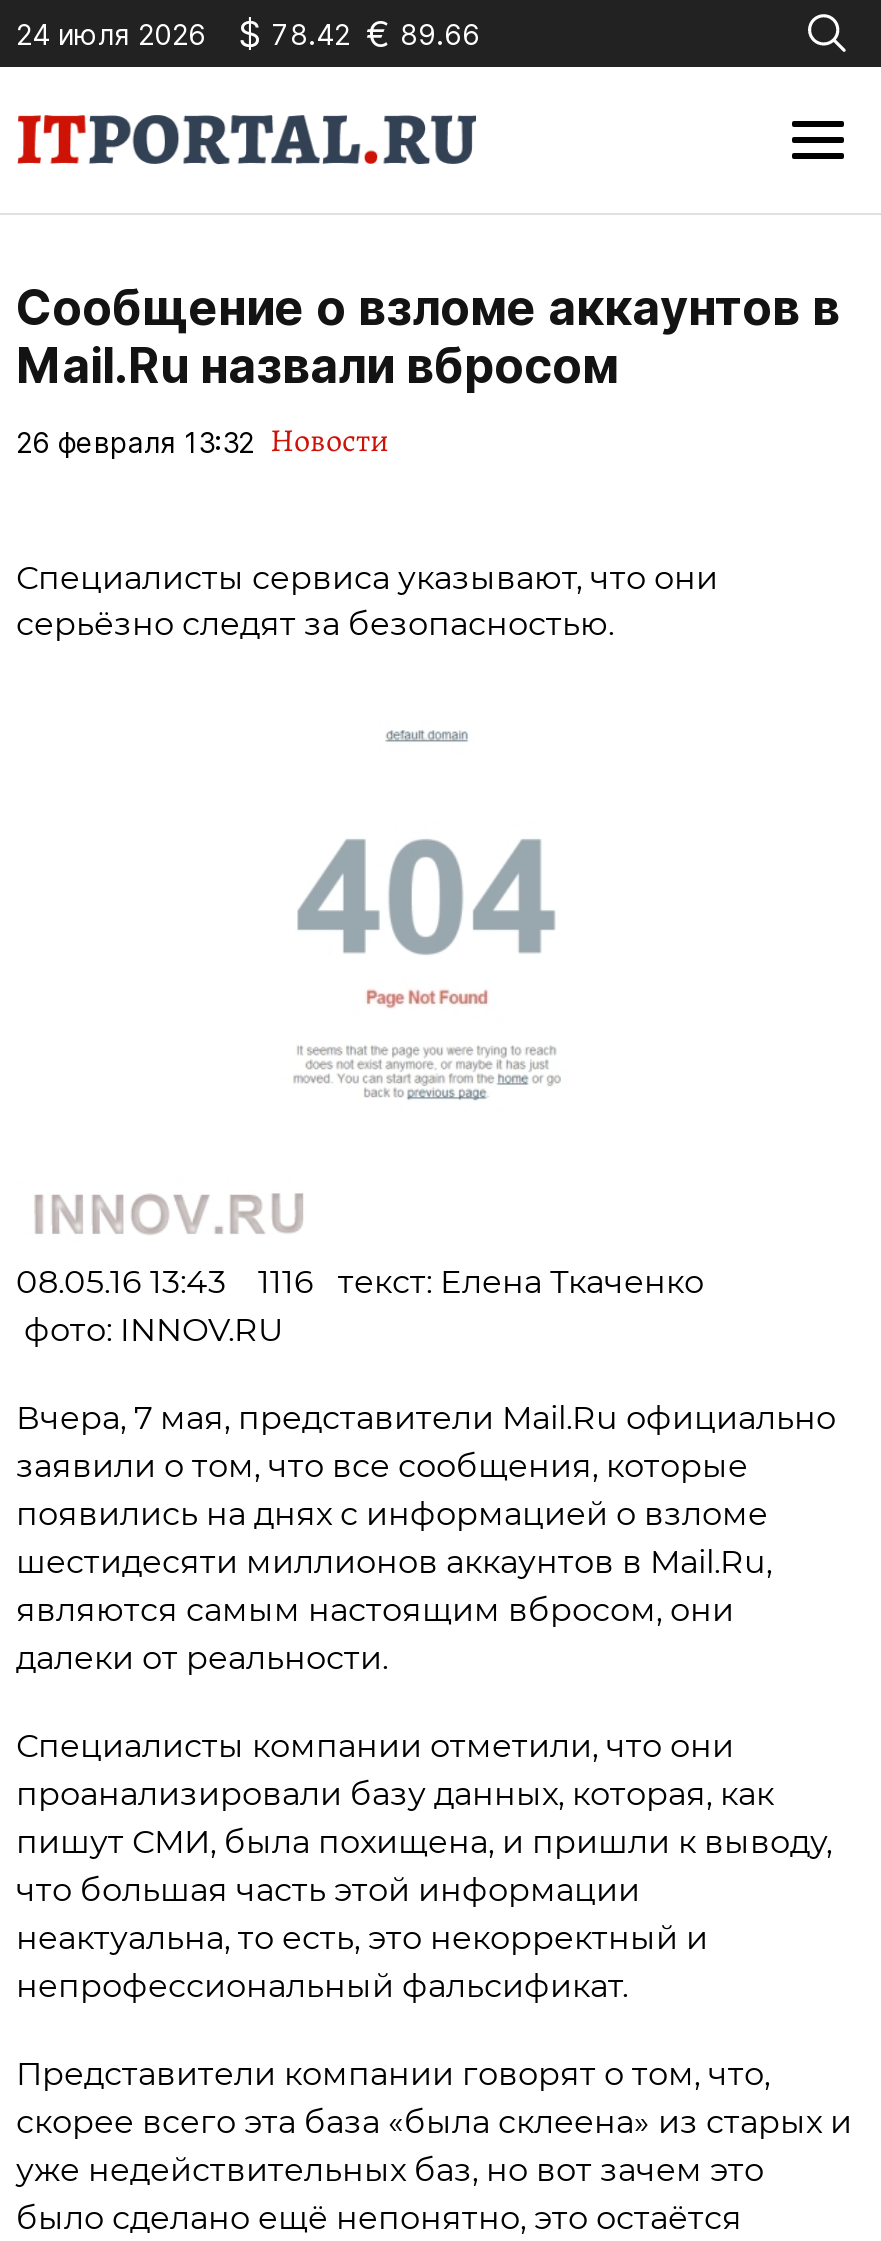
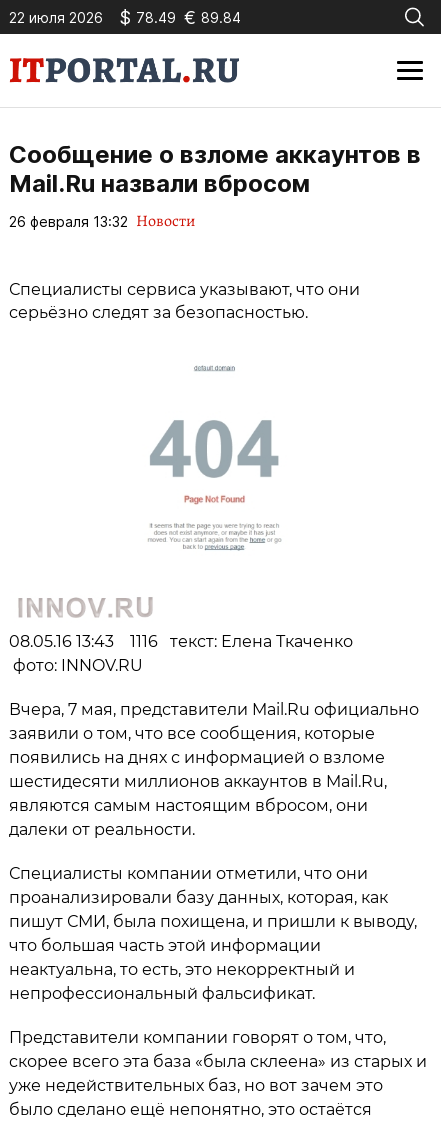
- 24 июля 2026
+ 22 июля 2026

- $ 78.42 € 89.66
+ $ 78.49 € 89.84
